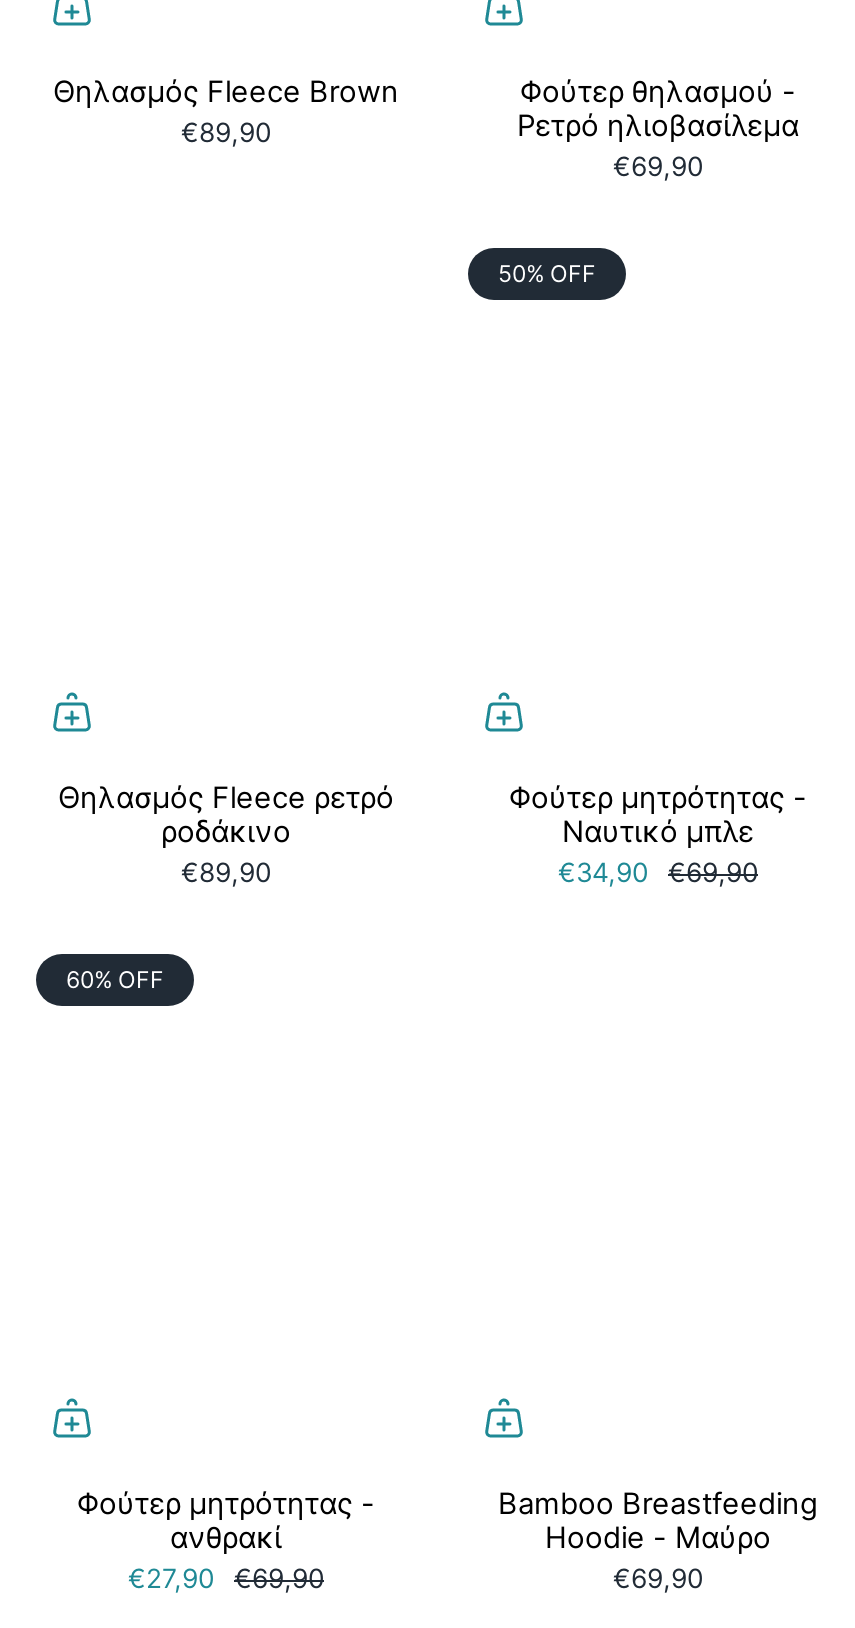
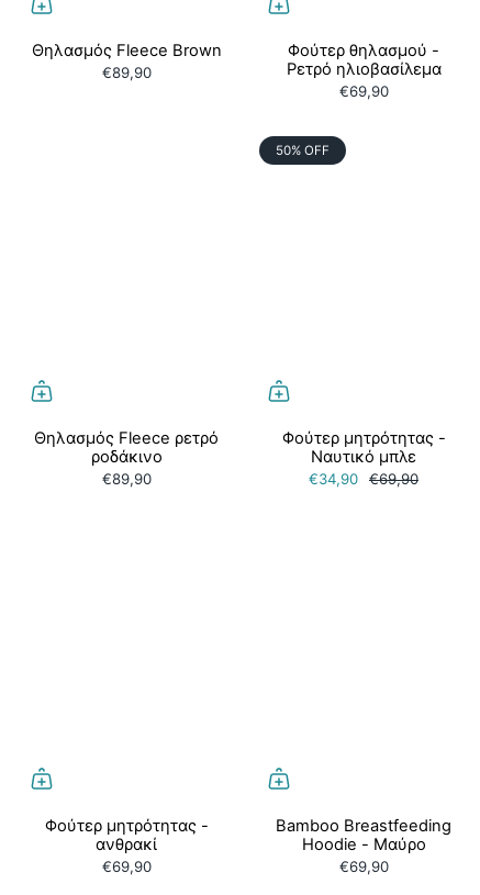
- 60% OFF

- €27,90 €69,90
+ €69,90
